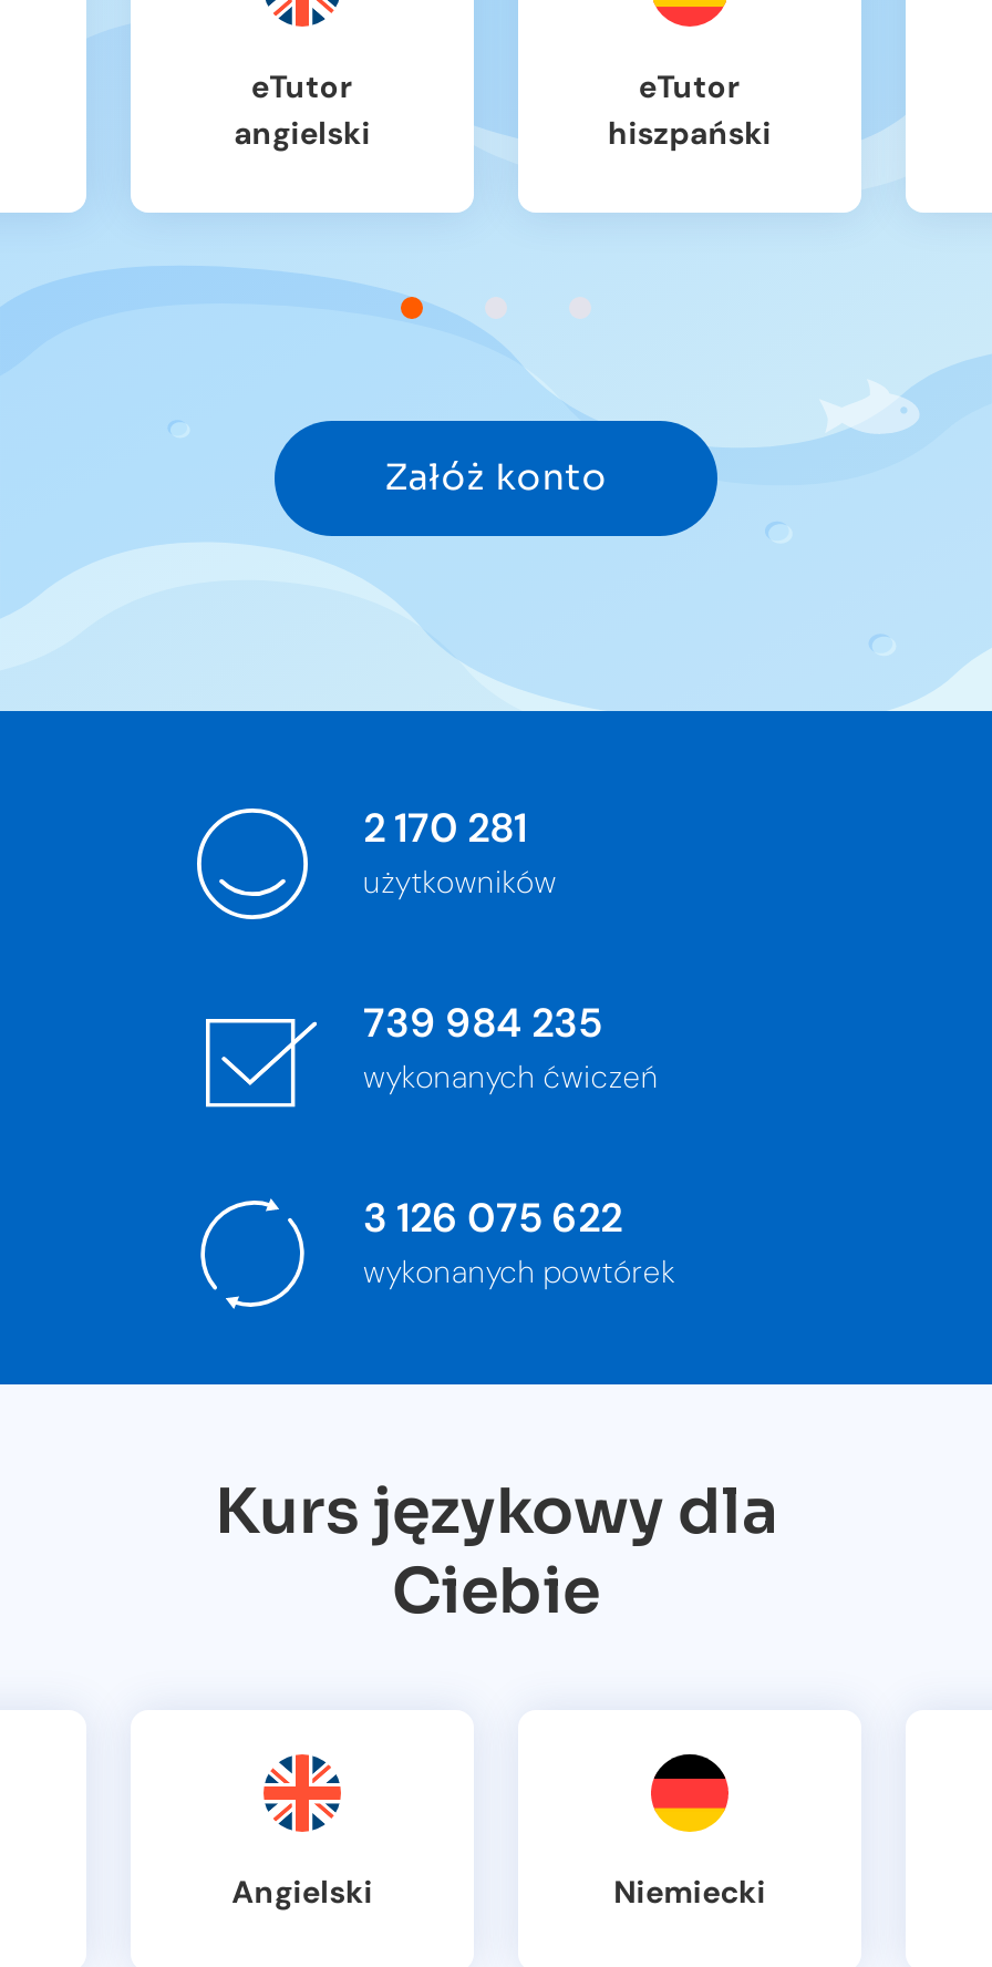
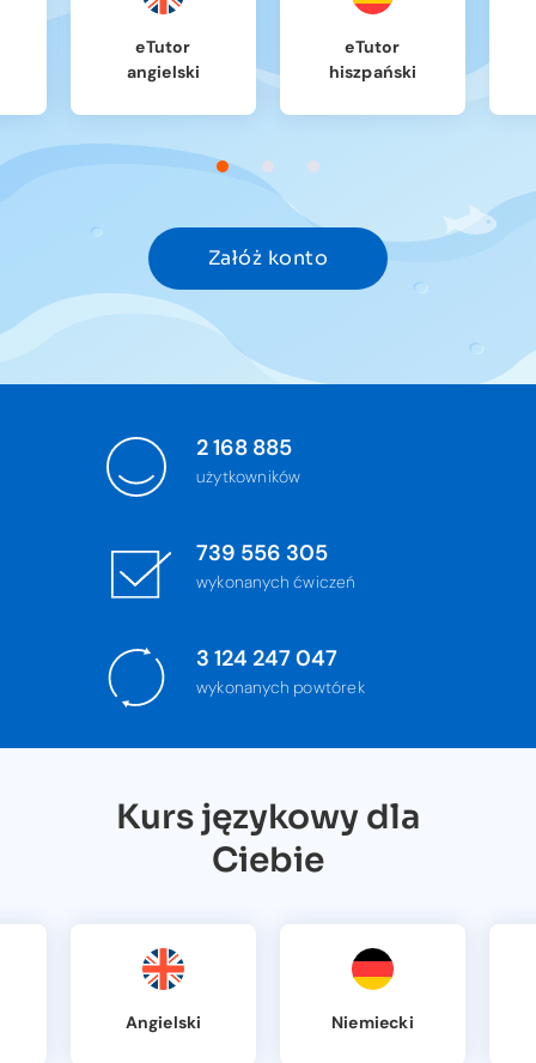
- 2 170 281
+ 2 168 885

- 739 984 235
+ 739 556 305

- 3 126 075 622
+ 3 124 247 047
